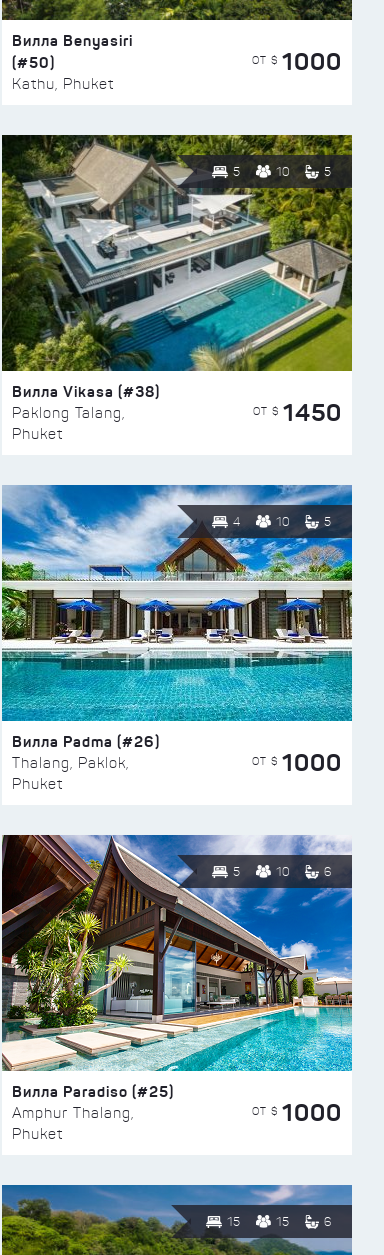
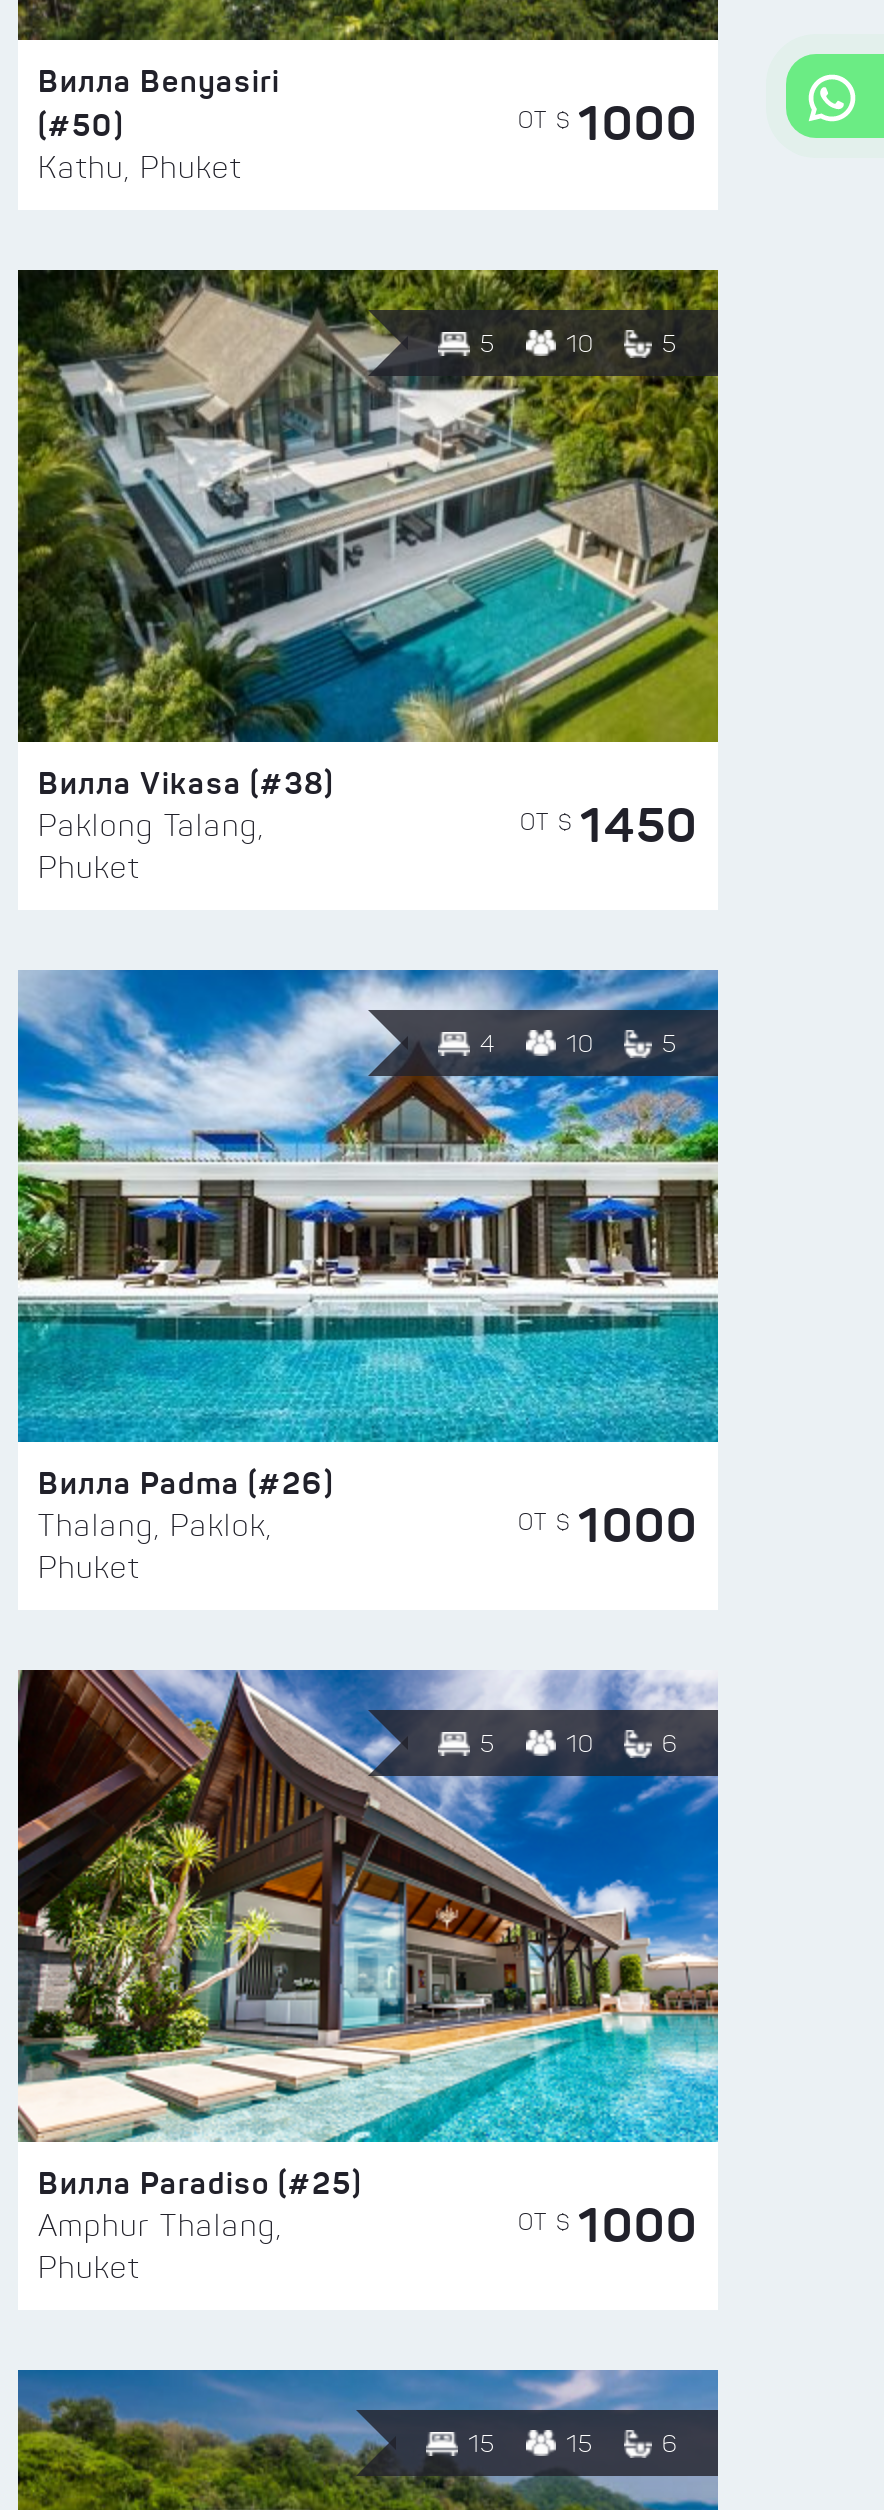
+ [image]
